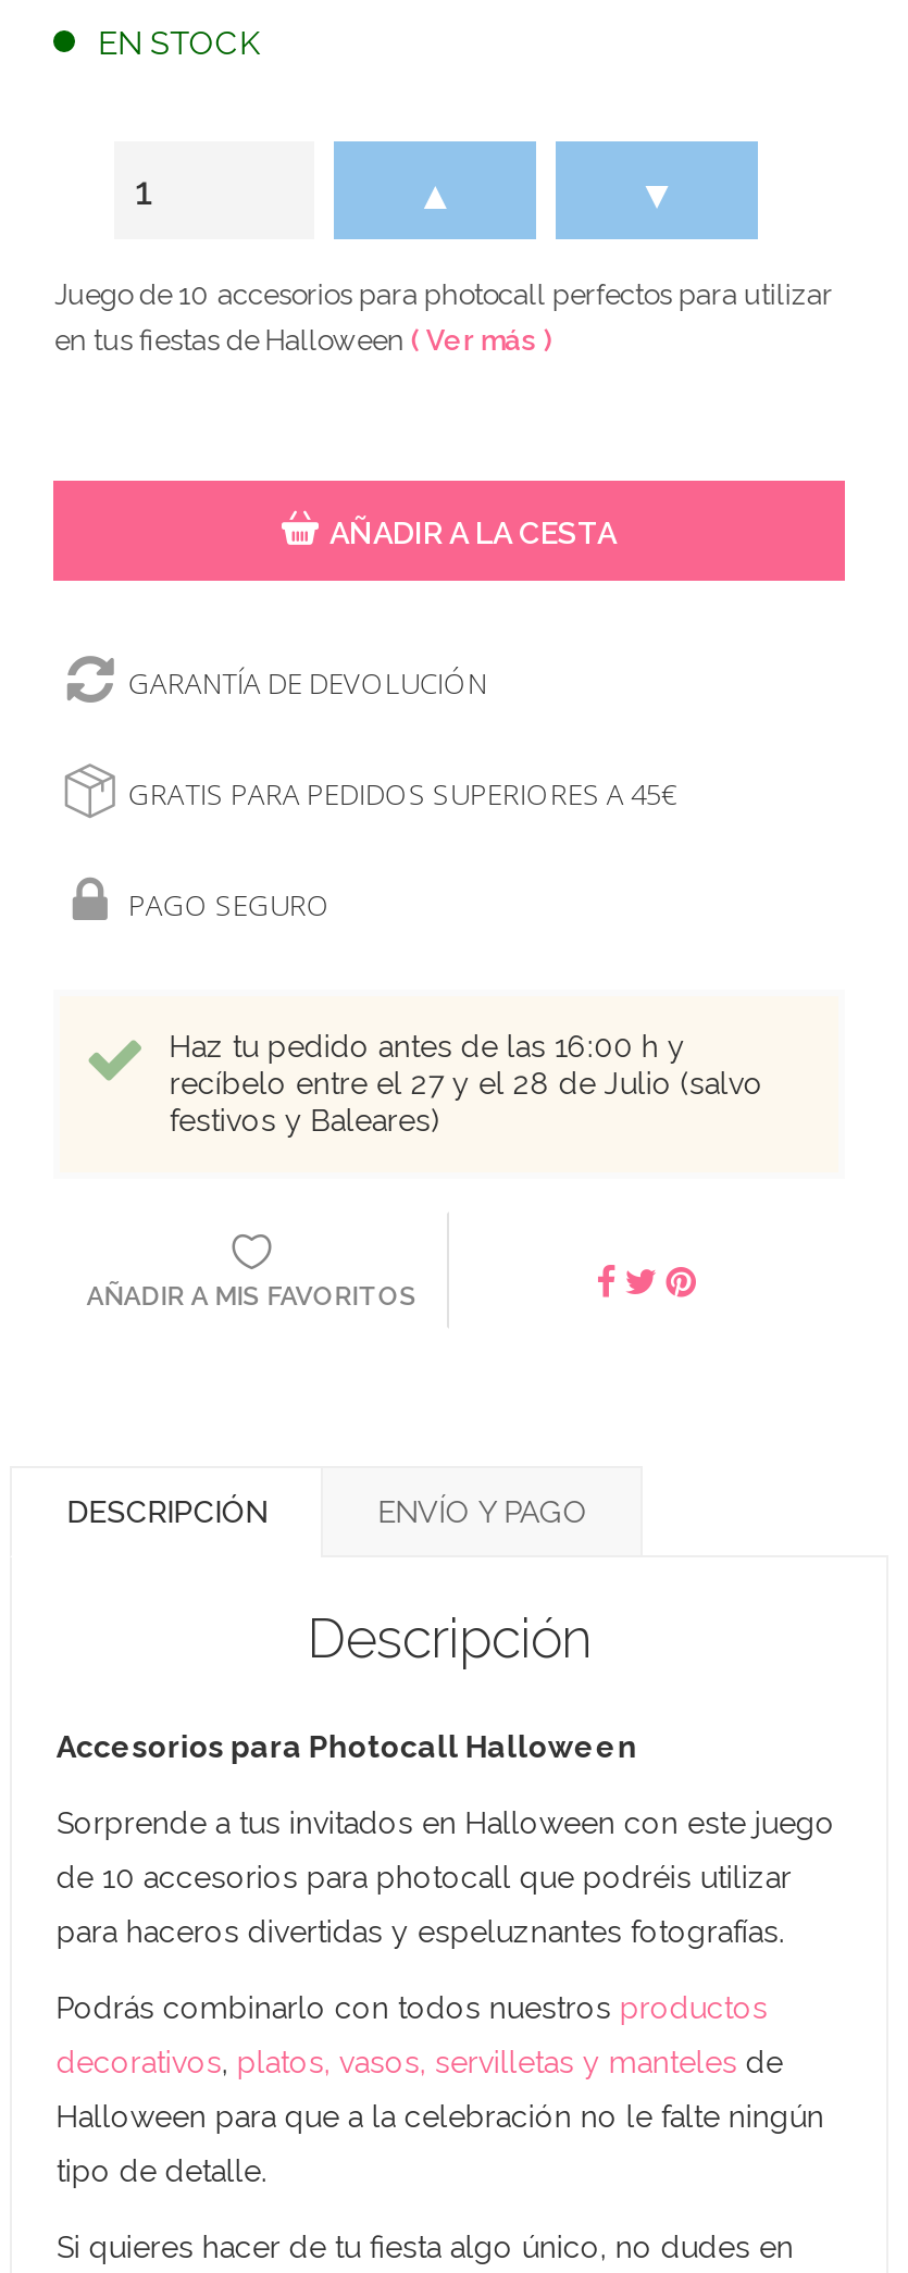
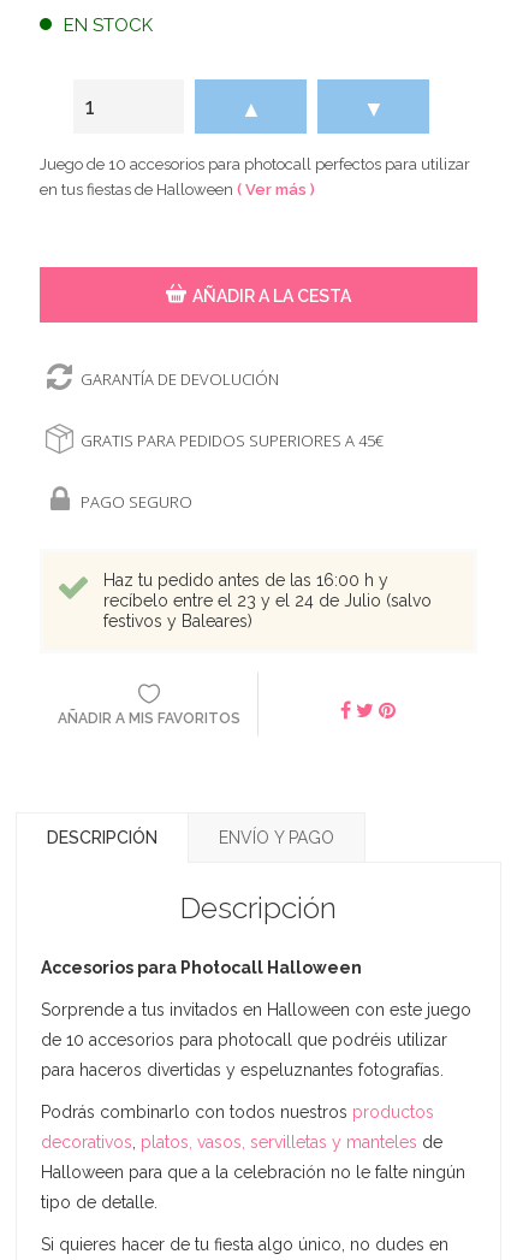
- recíbelo entre el 27 y el 28 de Julio (salvo
+ recíbelo entre el 23 y el 24 de Julio (salvo
